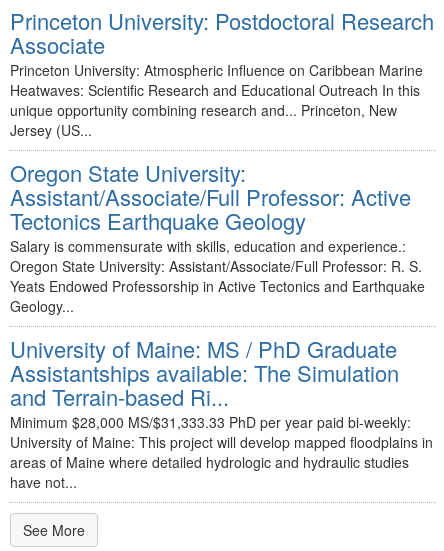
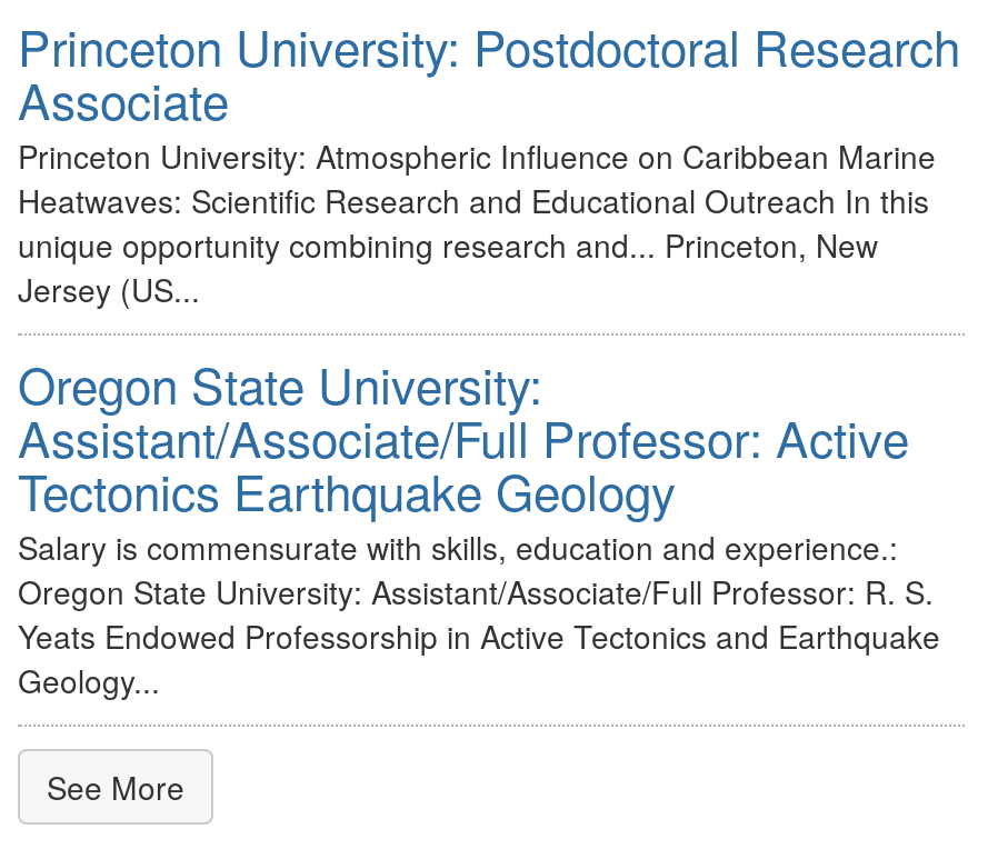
- University of Maine: MS / PhD Graduate
- Assistantships available: The Simulation
- and Terrain-based Ri...
- Minimum $28,000 MS/$31,333.33 PhD per year paid bi-weekly:
- University of Maine: This project will develop mapped floodplains in
- areas of Maine where detailed hydrologic and hydraulic studies
- have not...
